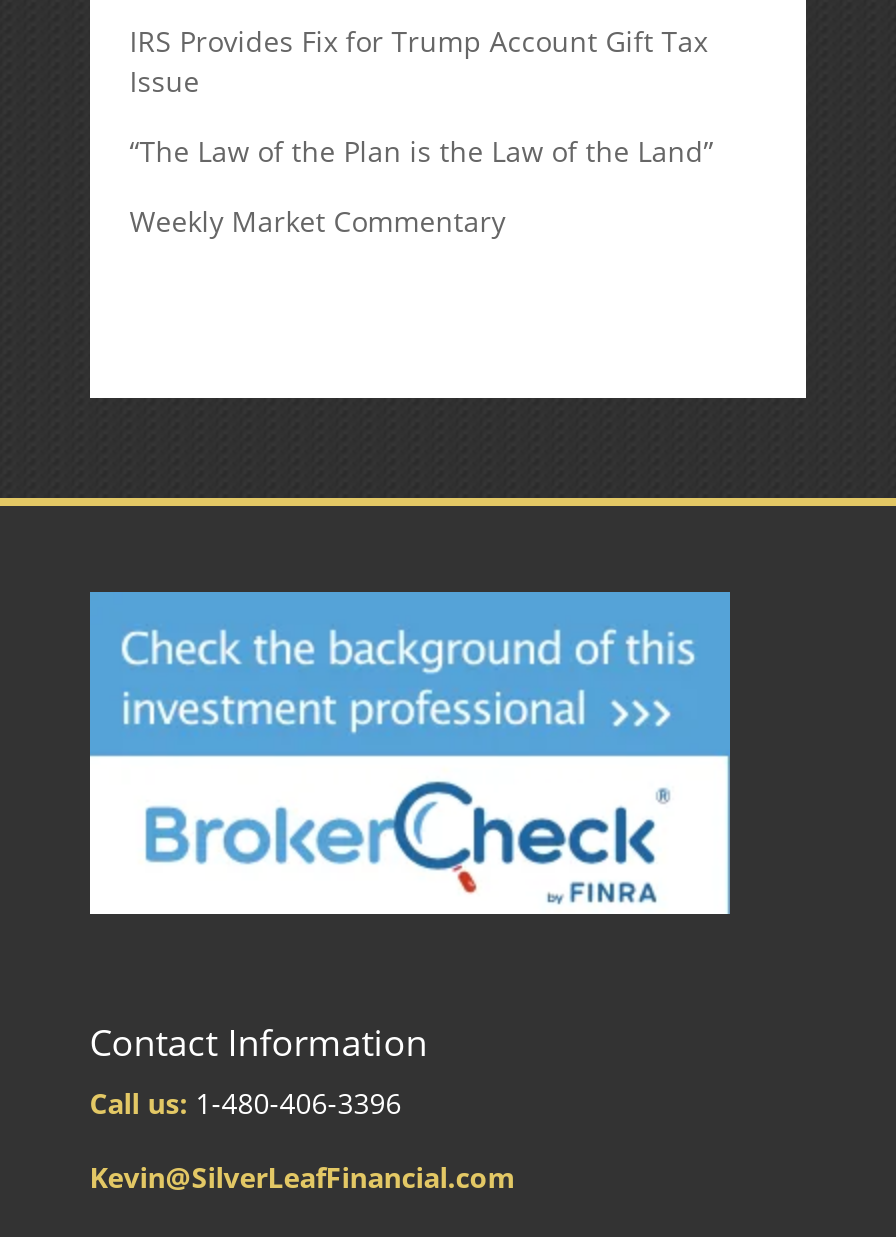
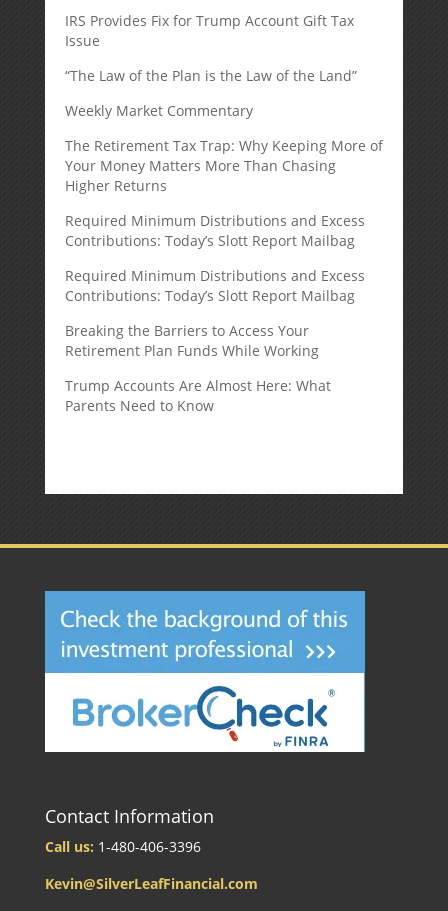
+ The Retirement Tax Trap: Why Keeping More of
+ Your Money Matters More Than Chasing
+ Higher Returns
+ Required Minimum Distributions and Excess
+ Contributions: Today’s Slott Report Mailbag
+ Required Minimum Distributions and Excess
+ Contributions: Today’s Slott Report Mailbag
+ Breaking the Barriers to Access Your
+ Retirement Plan Funds While Working
+ Trump Accounts Are Almost Here: What
+ Parents Need to Know
